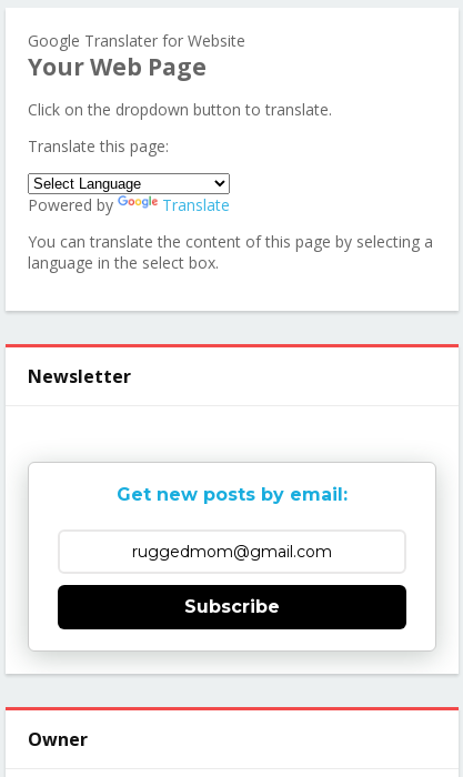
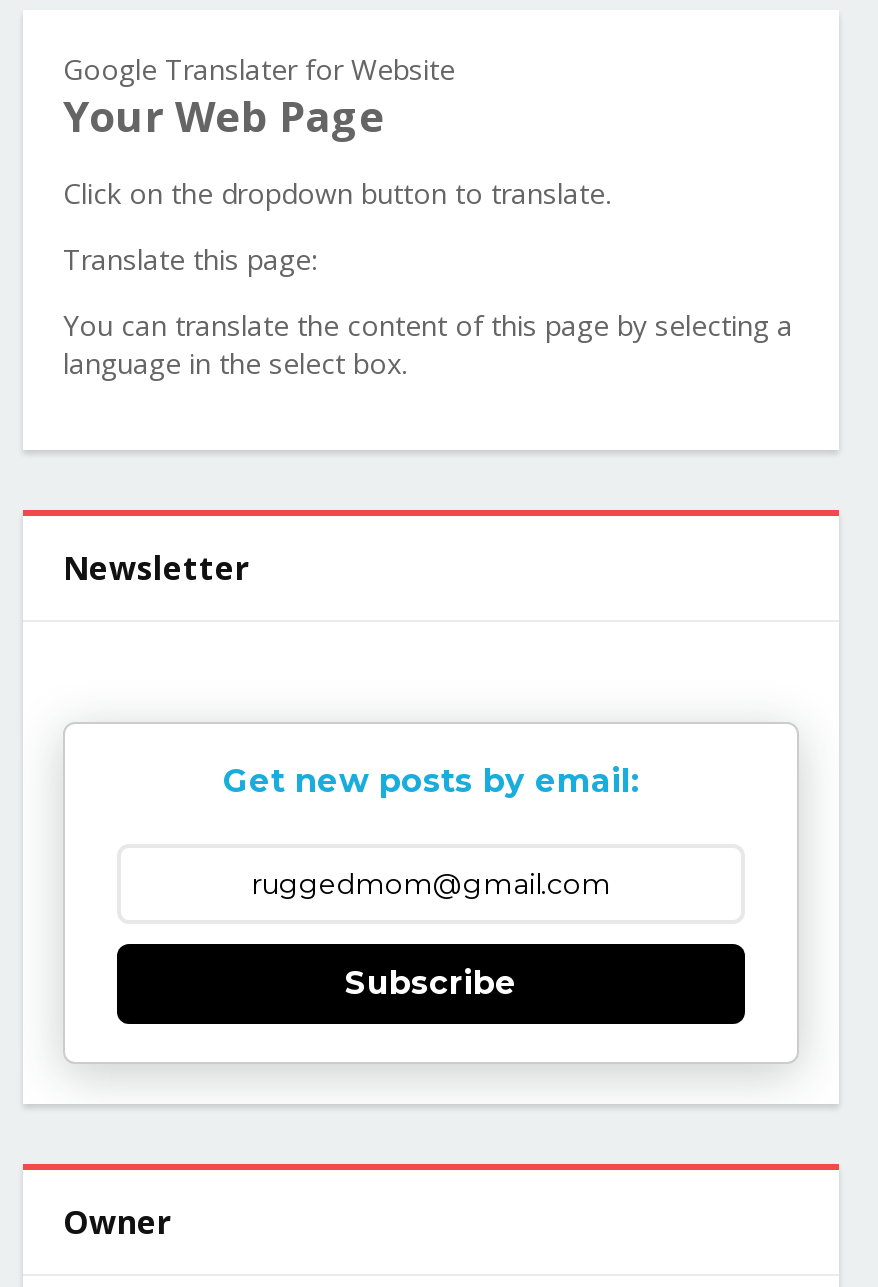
- Powered by
- Translate
